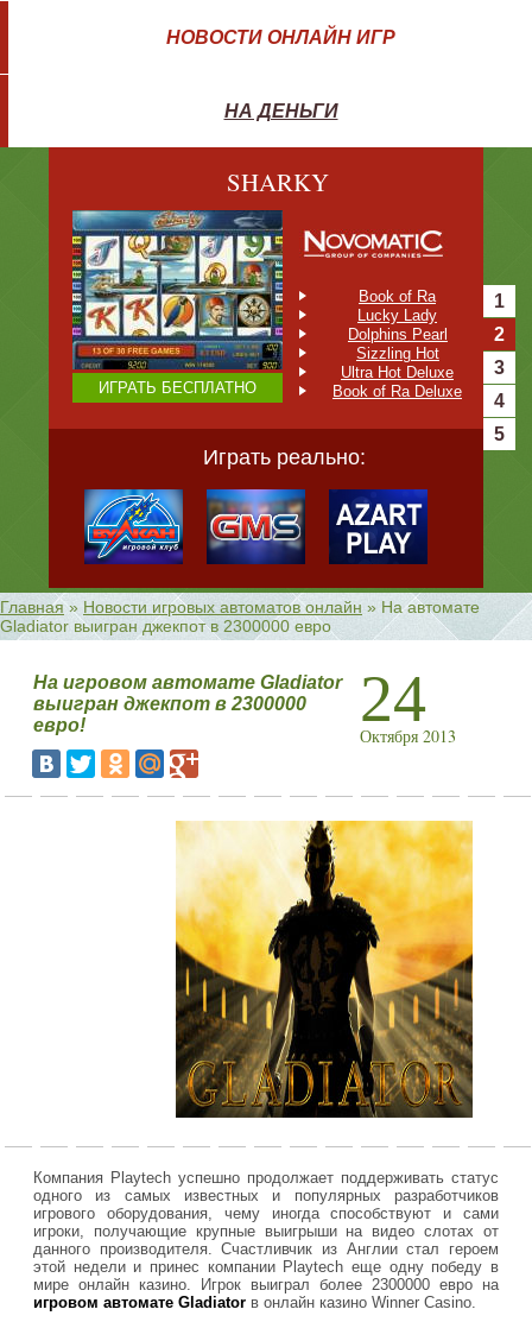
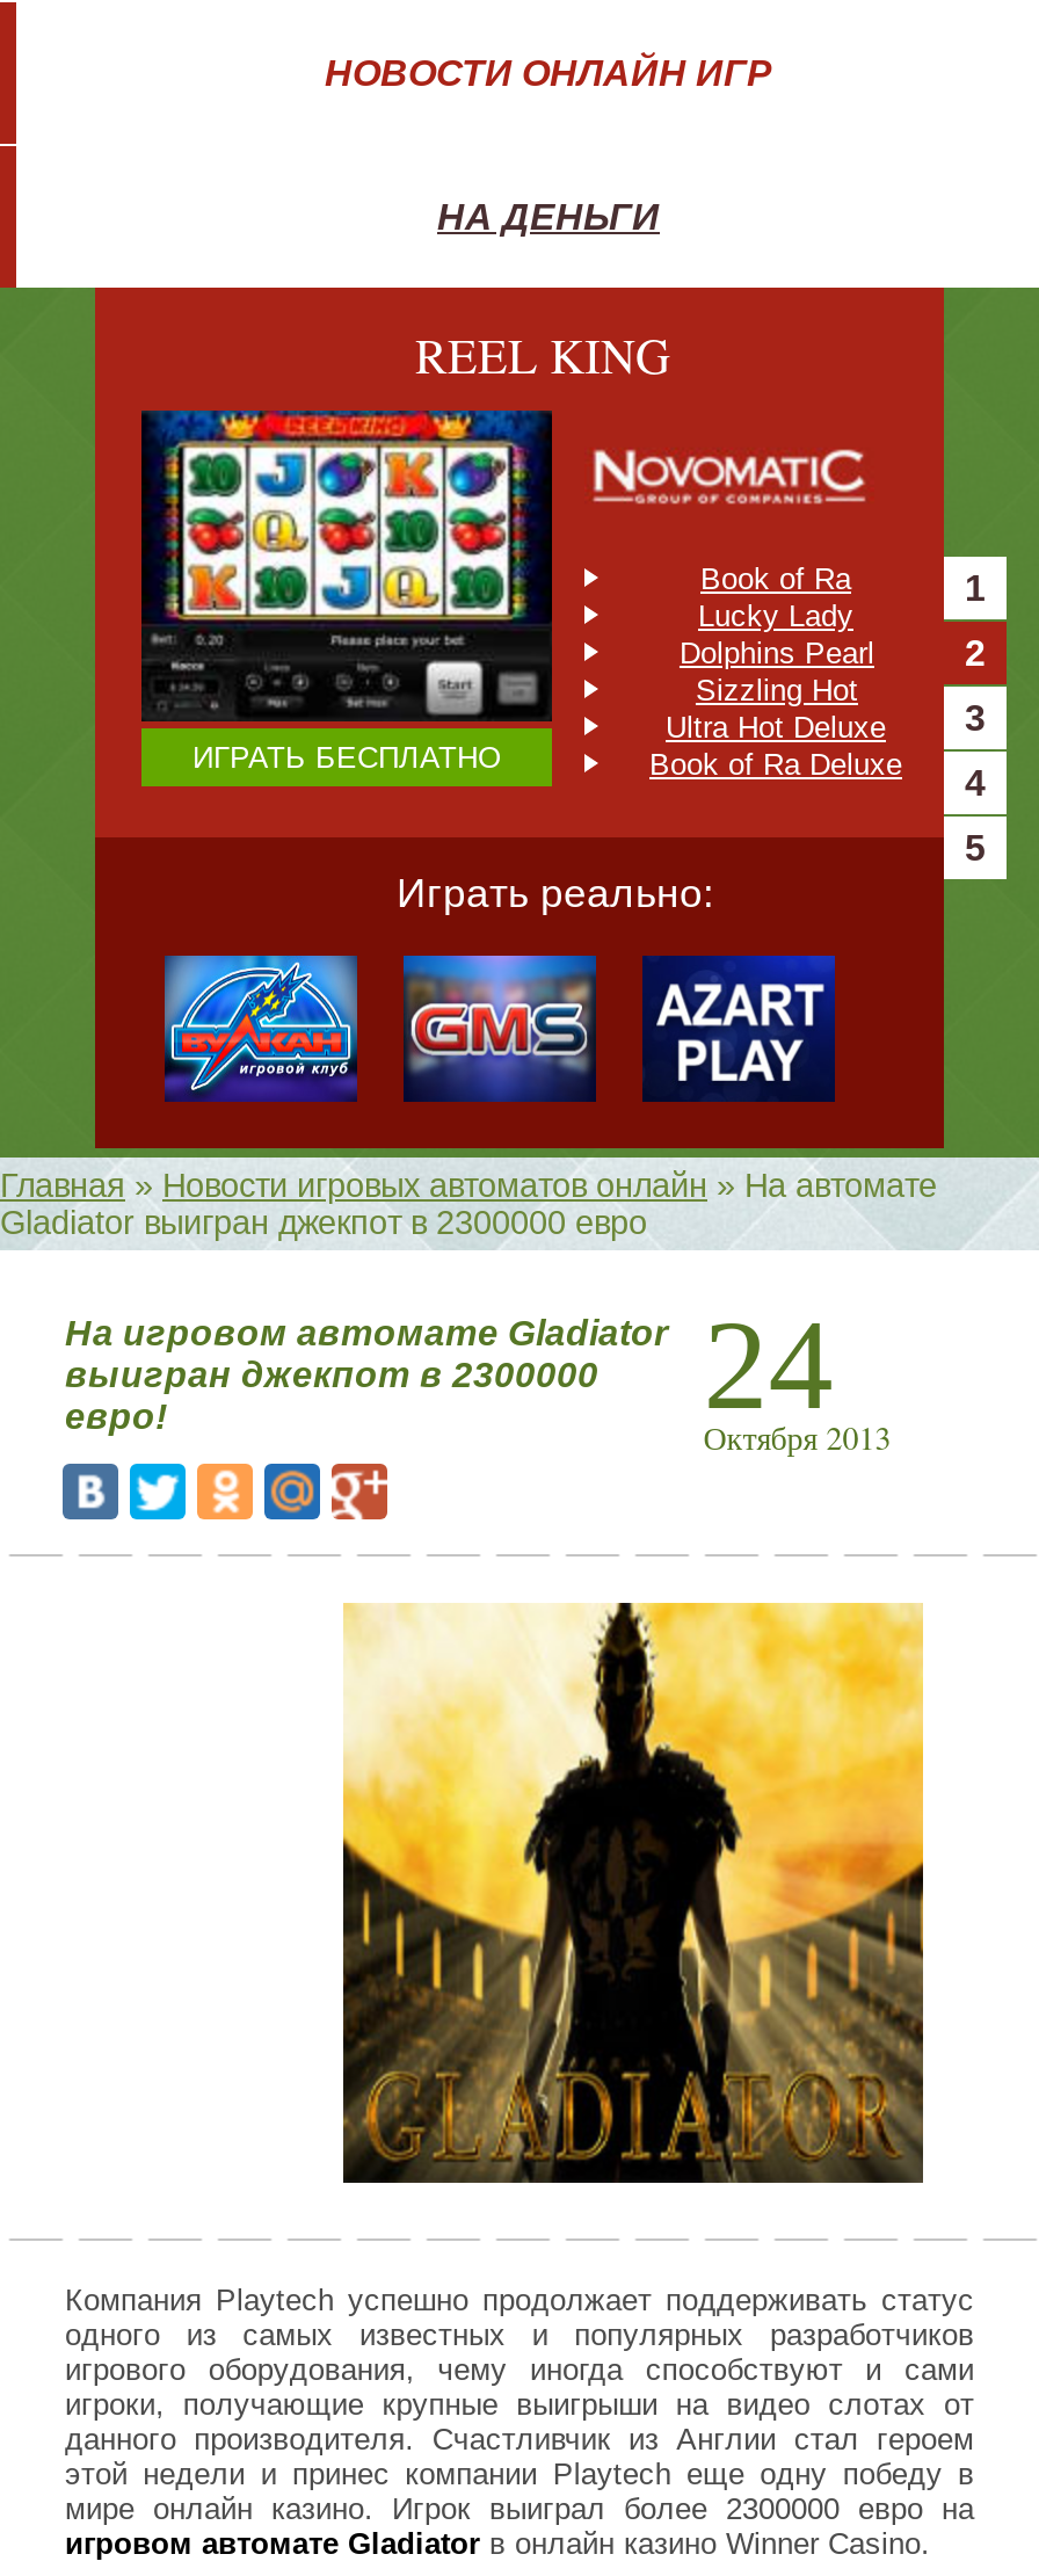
- SHARKY
+ REEL KING

- [image]
+ [image]
